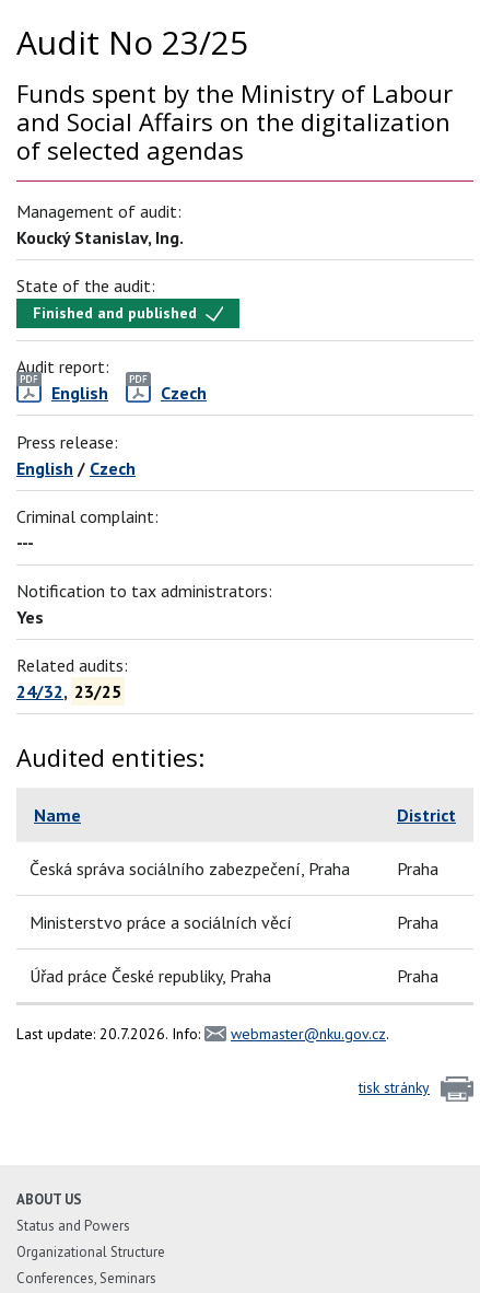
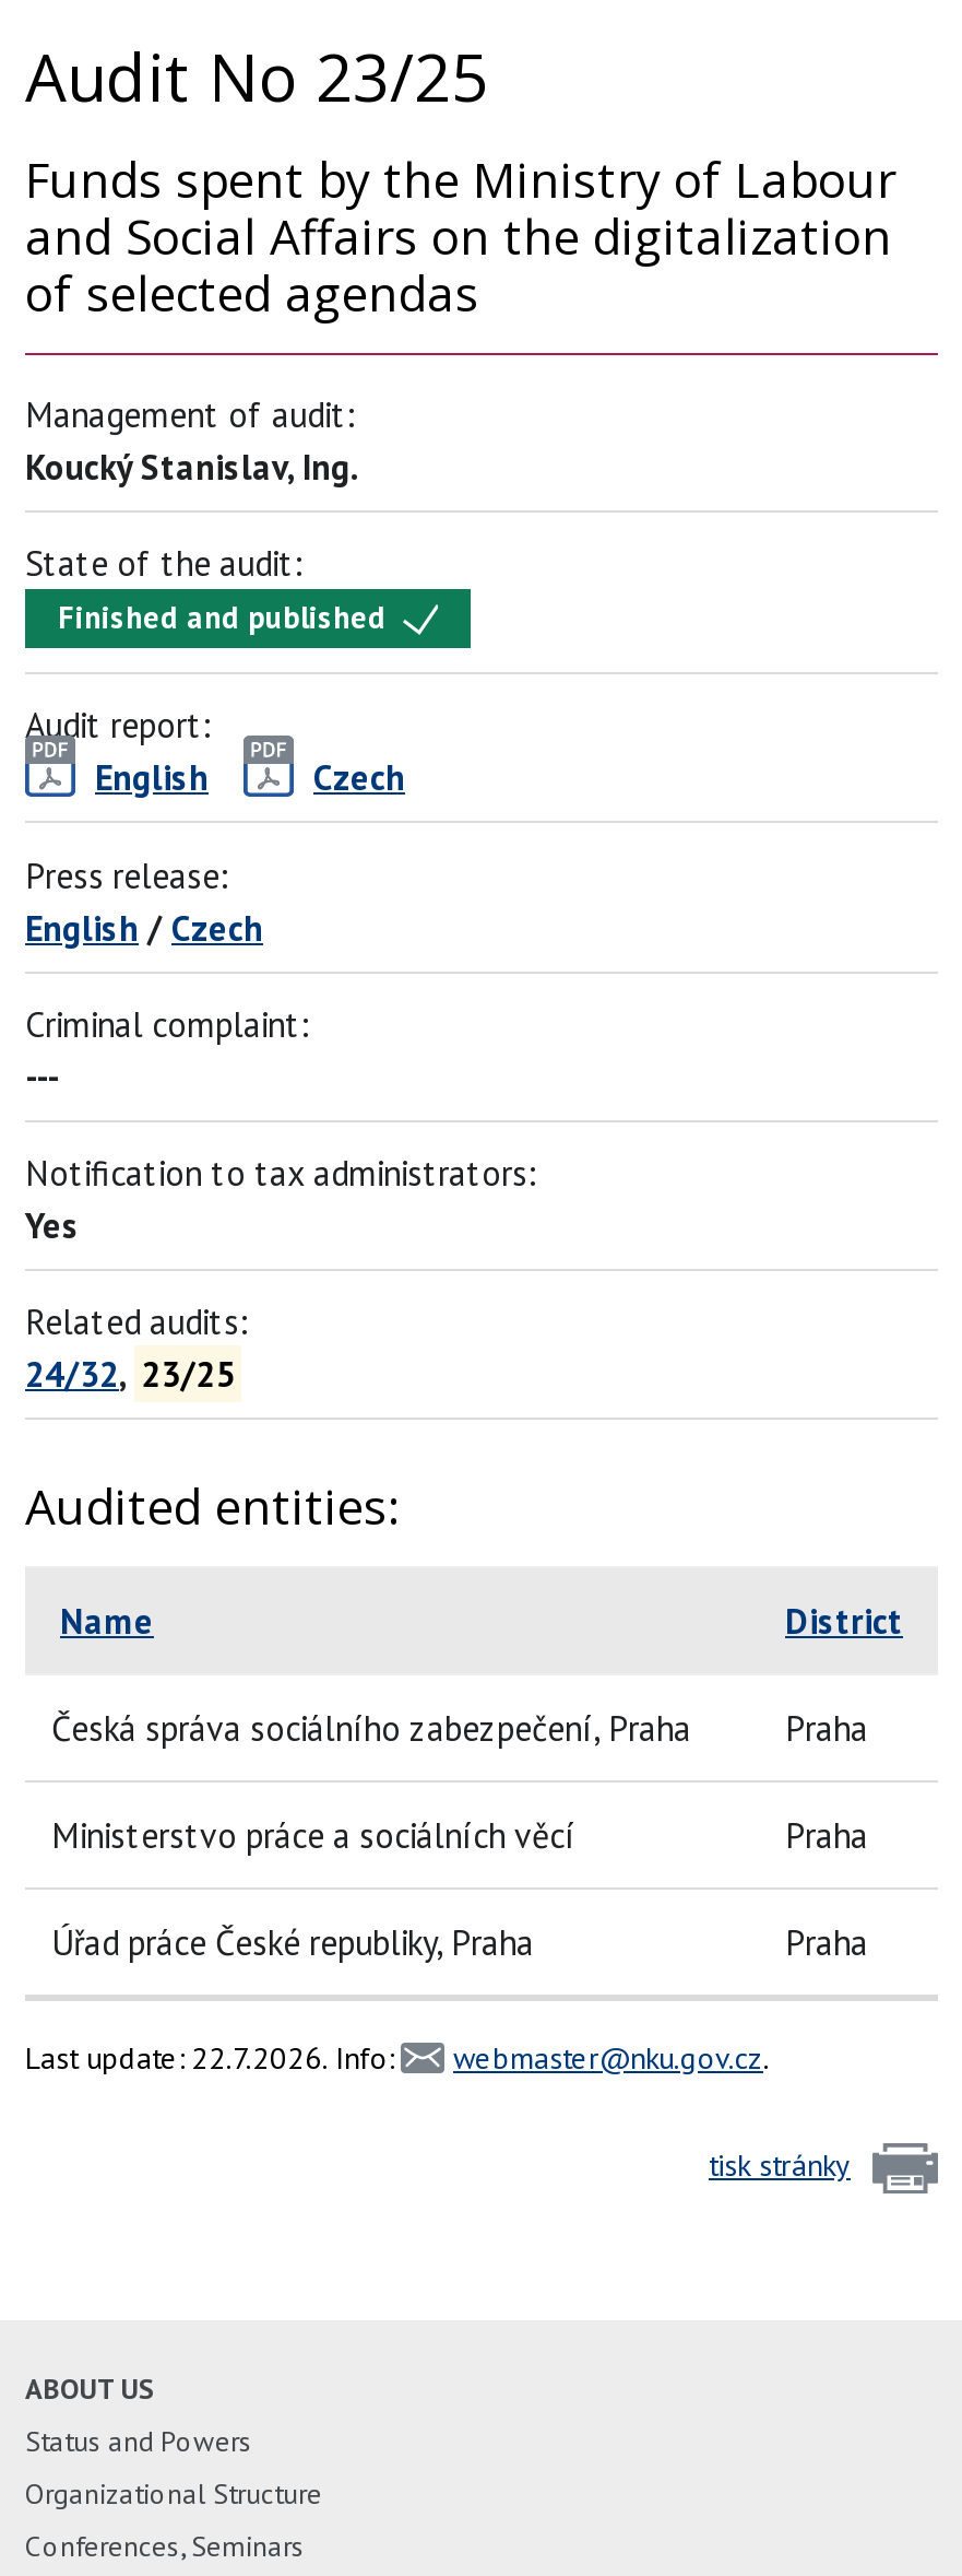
- Last update: 20.7.2026. Info:
+ Last update: 22.7.2026. Info:
